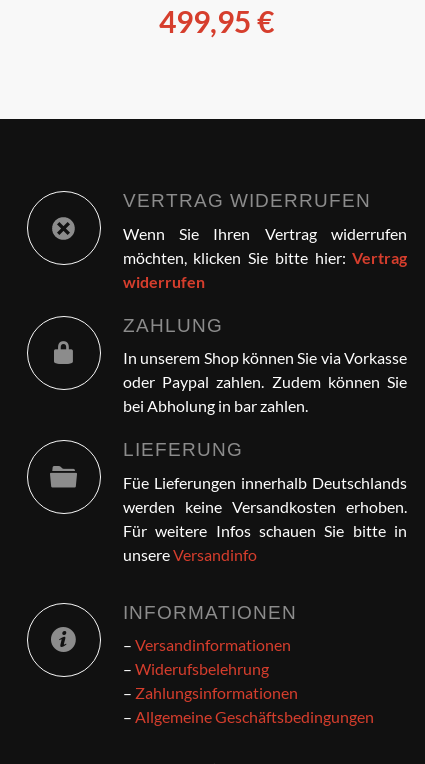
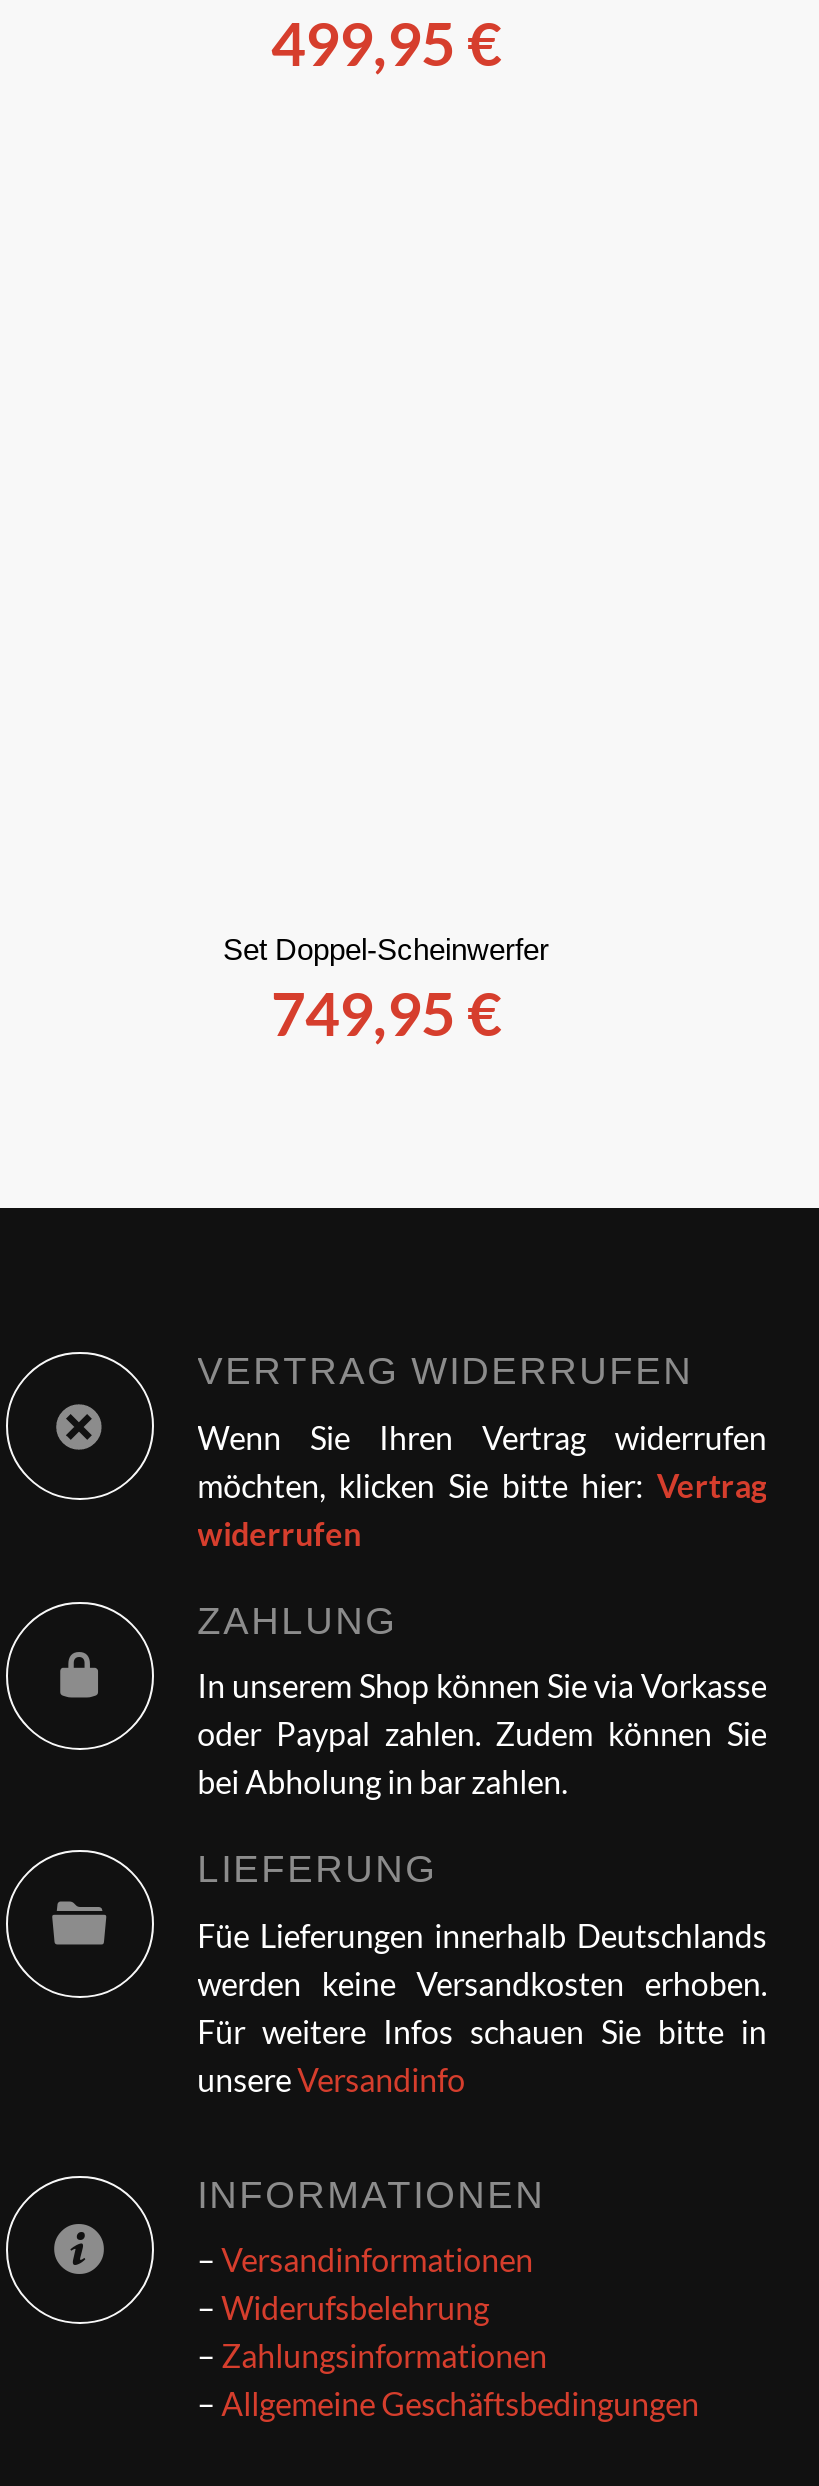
+ Set Doppel-Scheinwerfer
+ 749,95 €
